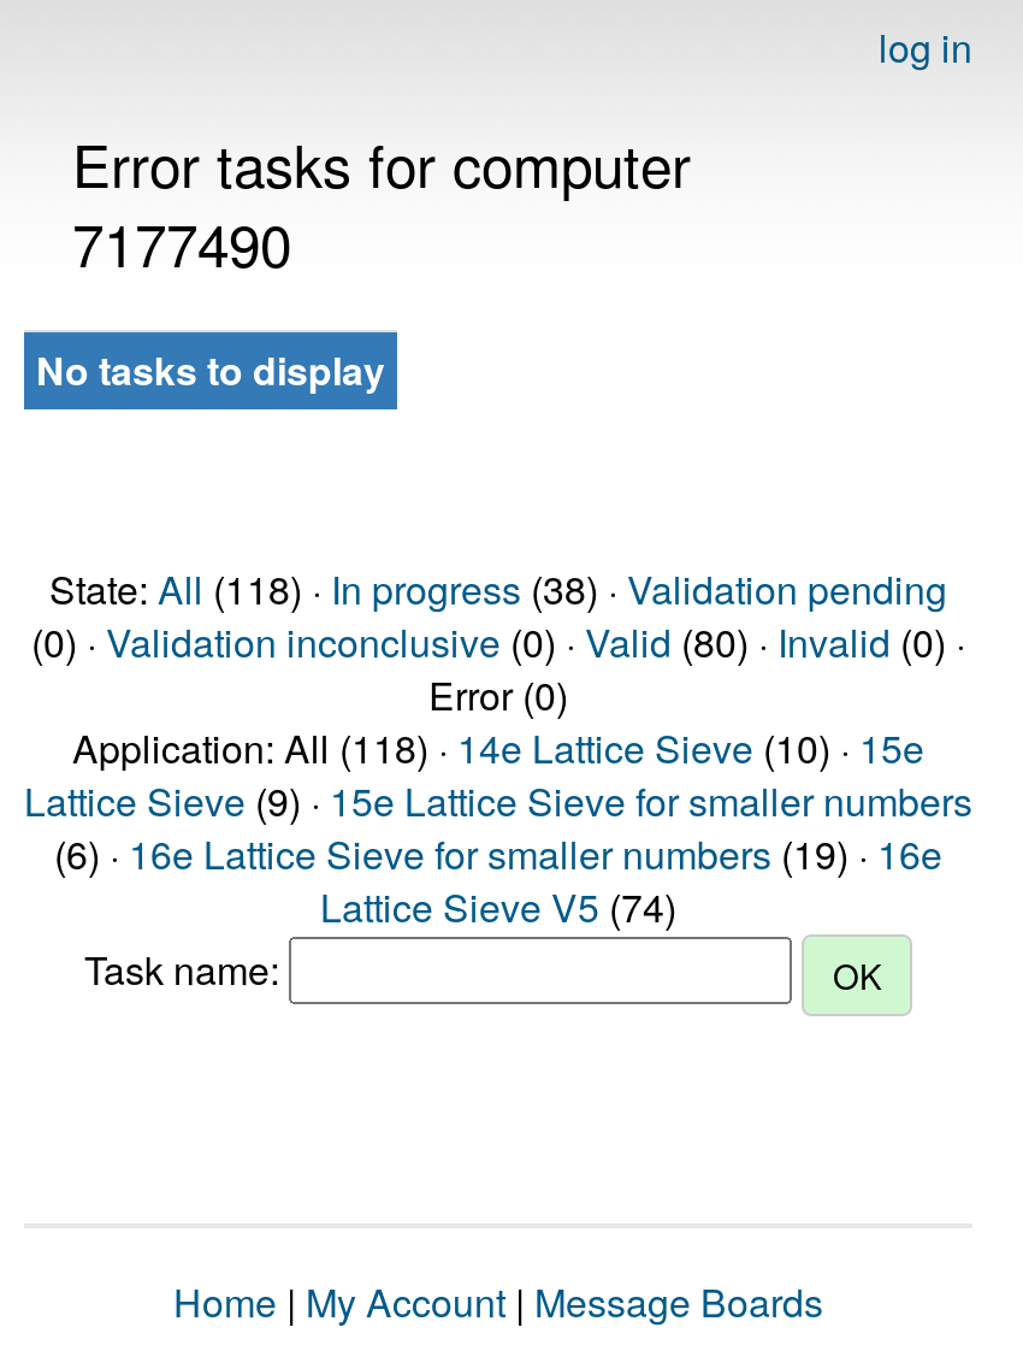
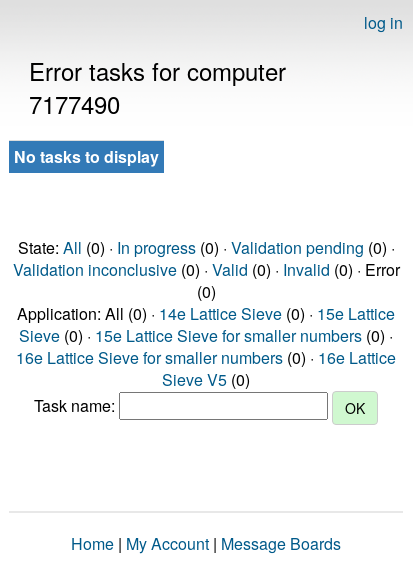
- State: All (118) · In progress (38) · Validation pending
- (0) · Validation inconclusive (0) · Valid (80) · Invalid (0) ·
- Error (0)
- Application: All (118) · 14e Lattice Sieve (10) · 15e
- Lattice Sieve (9) · 15e Lattice Sieve for smaller numbers
- (6) · 16e Lattice Sieve for smaller numbers (19) · 16e
- Lattice Sieve V5 (74)
+ State: All (0) · In progress (0) · Validation pending (0) ·
+ Validation inconclusive (0) · Valid (0) · Invalid (0) · Error
+ (0)
+ Application: All (0) · 14e Lattice Sieve (0) · 15e Lattice
+ Sieve (0) · 15e Lattice Sieve for smaller numbers (0) ·
+ 16e Lattice Sieve for smaller numbers (0) · 16e Lattice
+ Sieve V5 (0)
